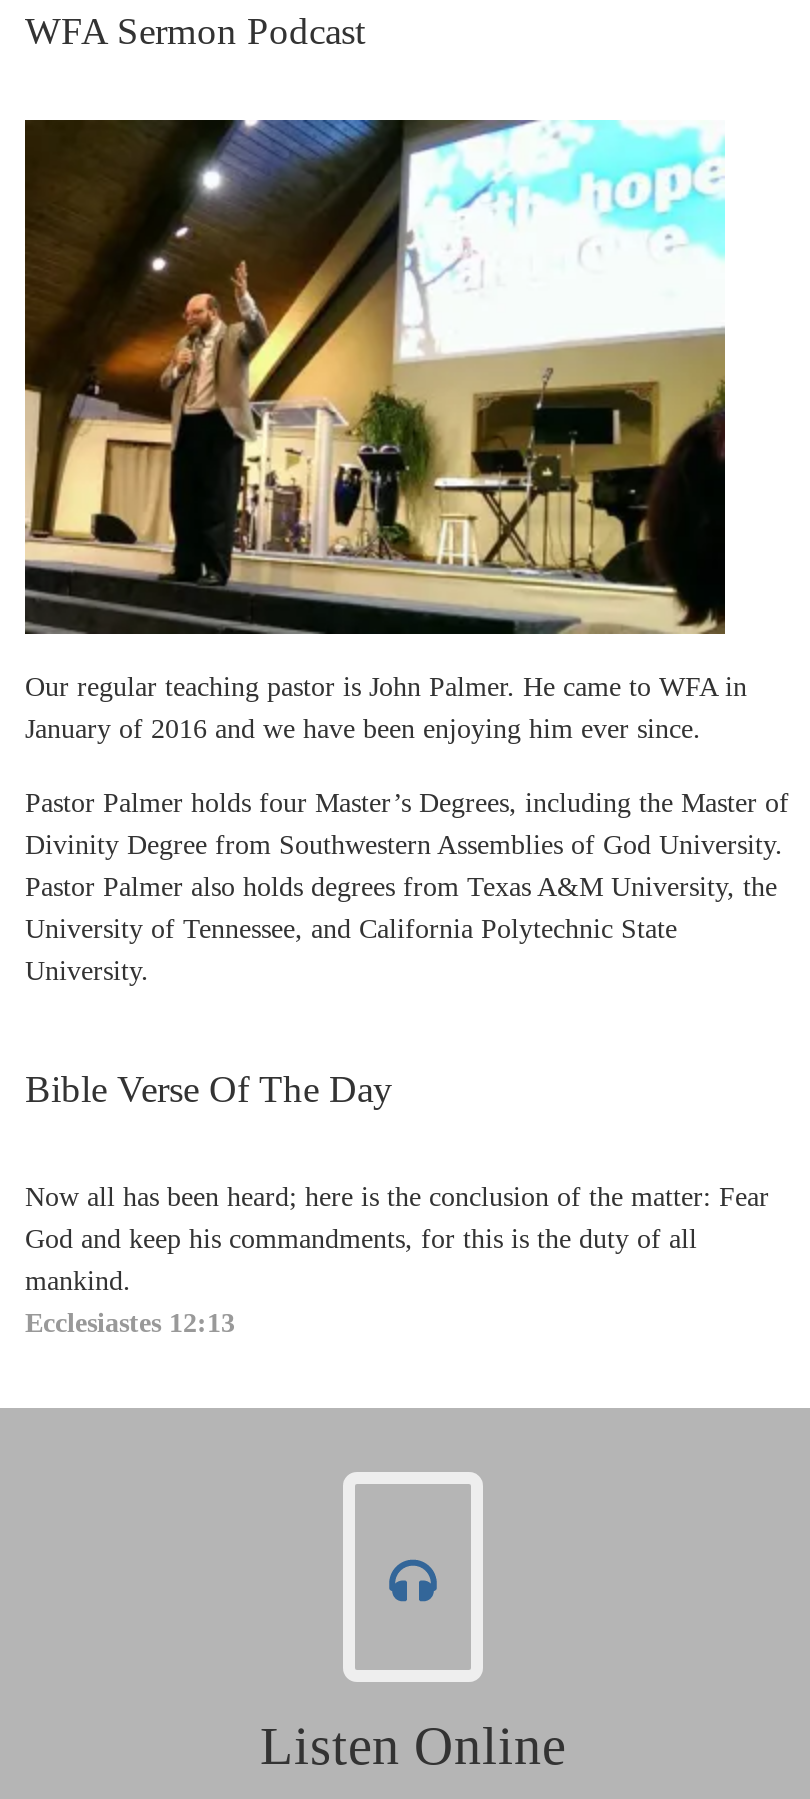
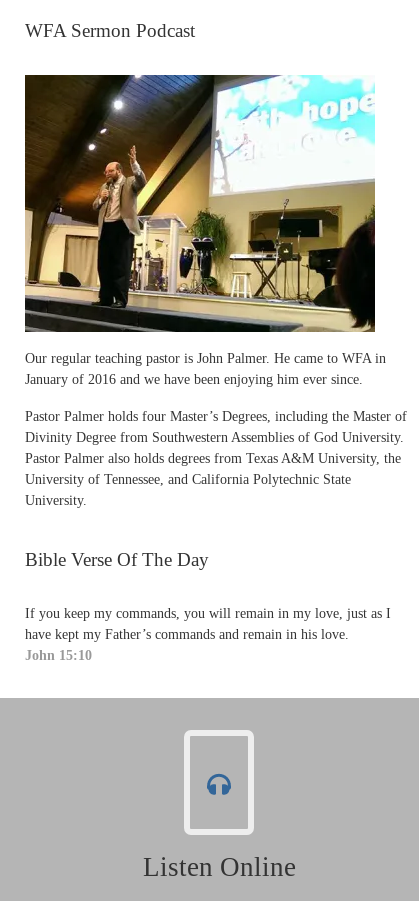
- Now all has been heard; here is the conclusion of the matter: Fear
- God and keep his commandments, for this is the duty of all
- mankind.
- Ecclesiastes 12:13
+ If you keep my commands, you will remain in my love, just as I
+ have kept my Father’s commands and remain in his love.
+ John 15:10
